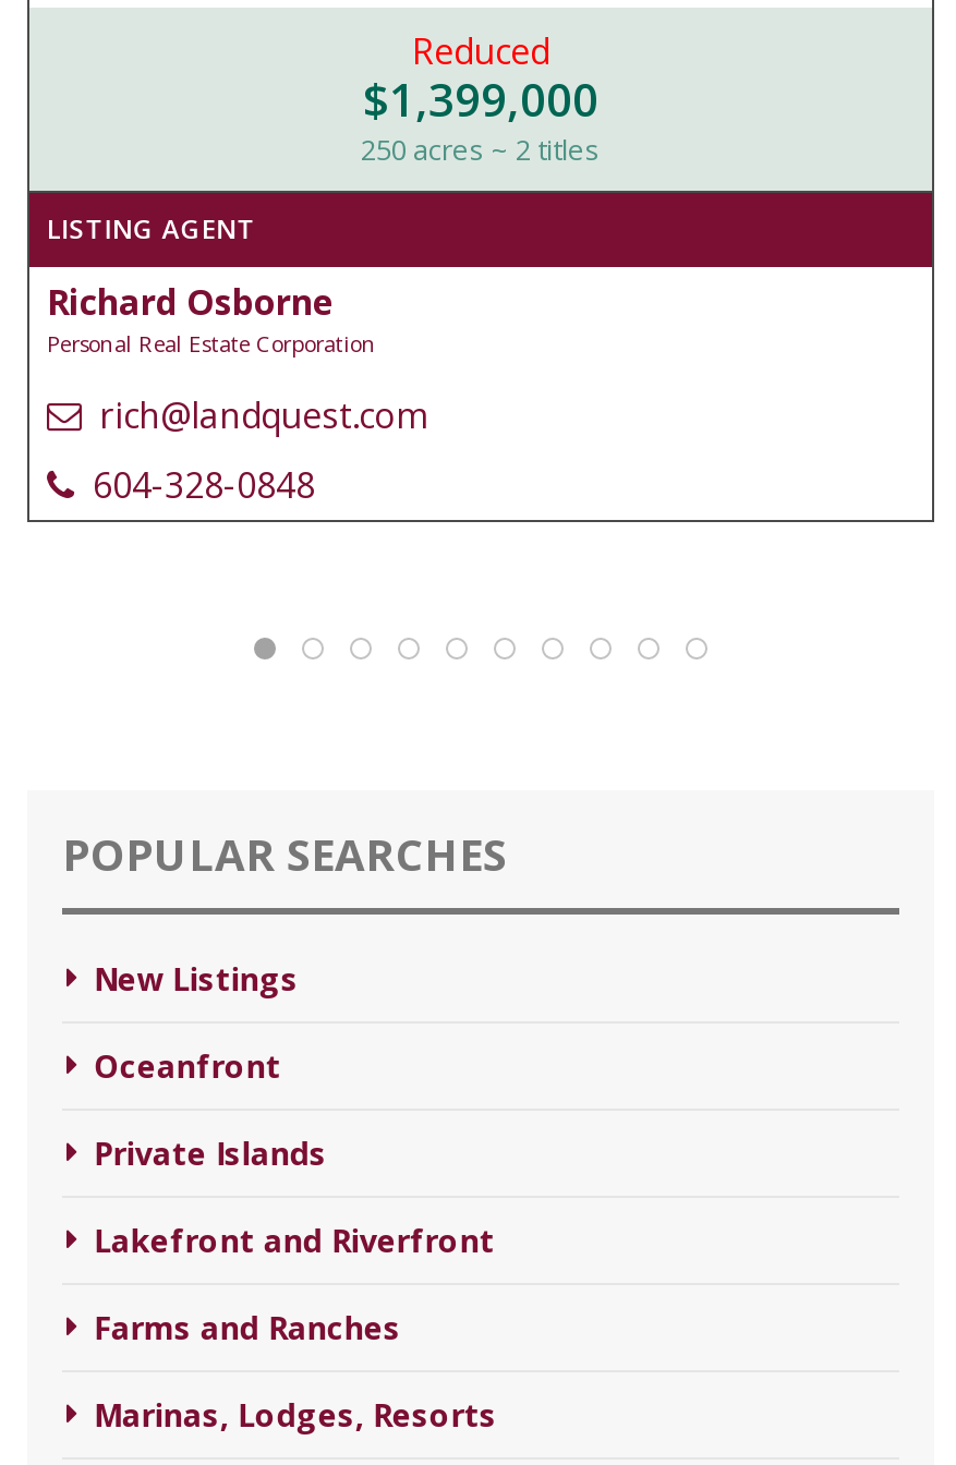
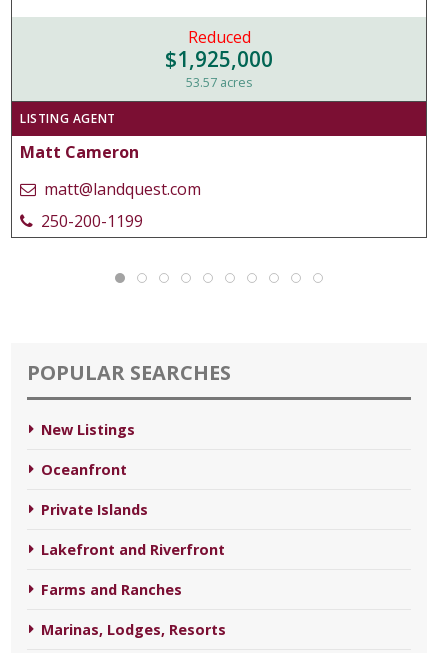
- $1,399,000
- 250 acres ~ 2 titles
+ $1,925,000
+ 53.57 acres

- Richard Osborne
- Personal Real Estate Corporation
+ Matt Cameron

- rich@landquest.com
+ matt@landquest.com

- 604-328-0848
+ 250-200-1199
